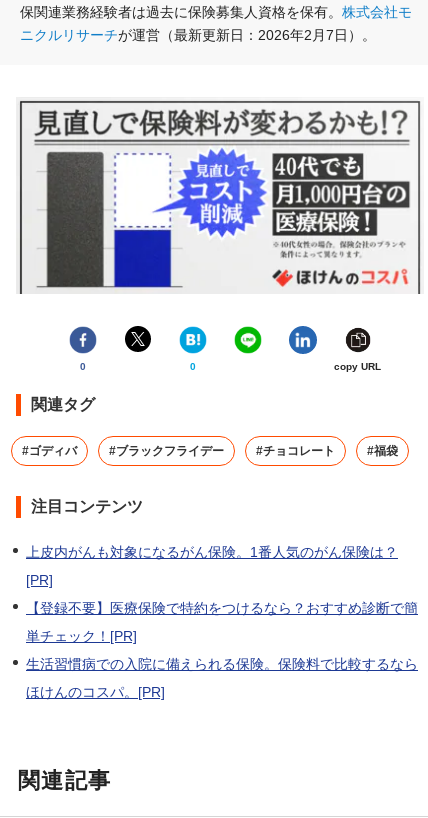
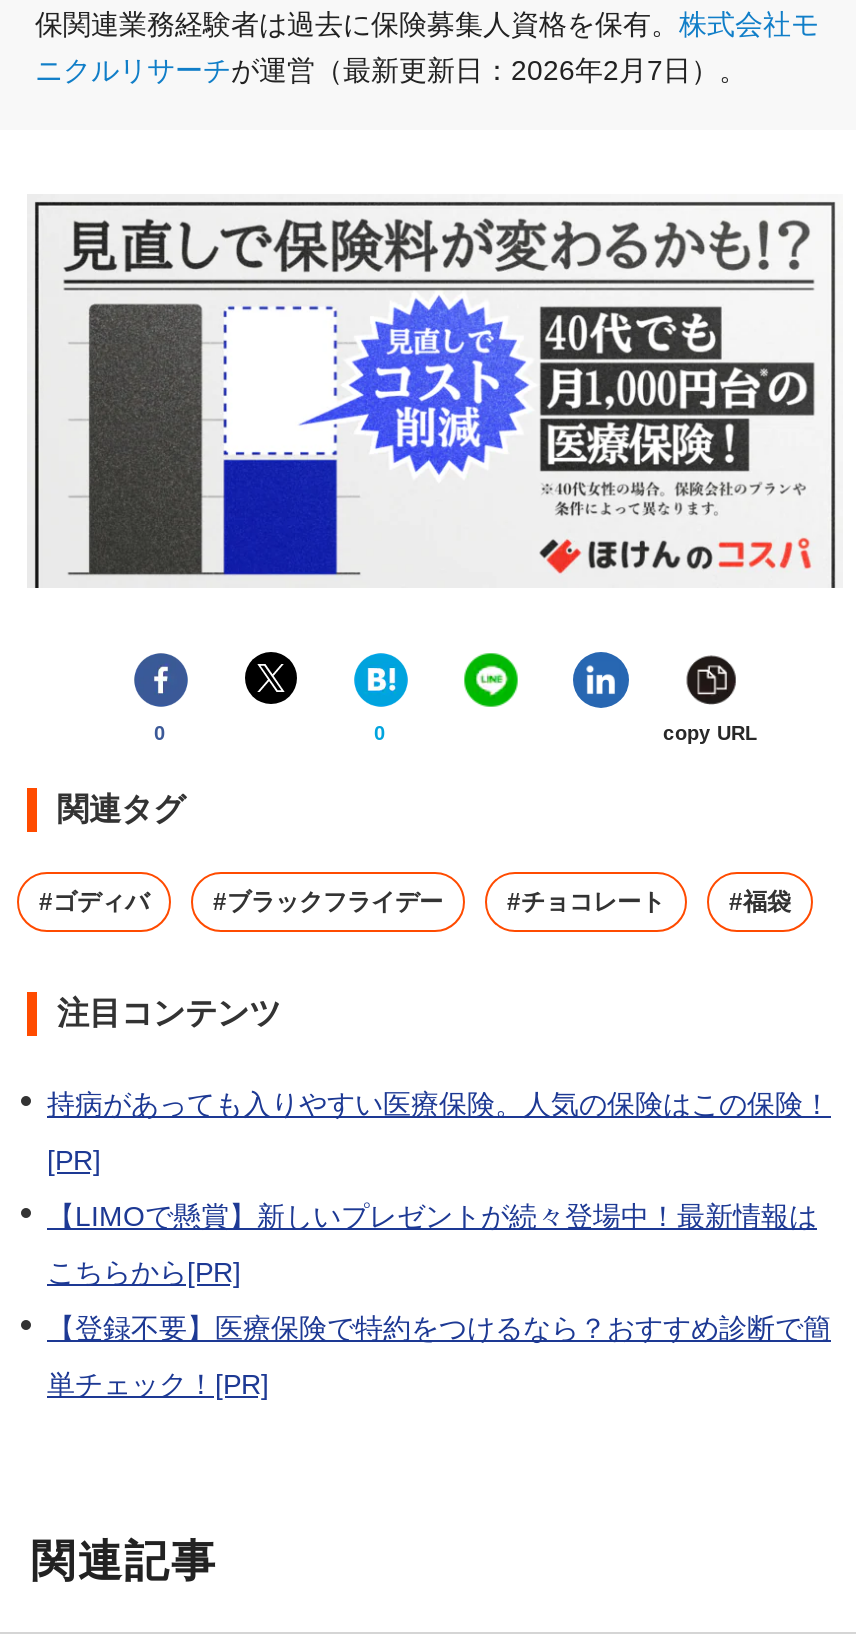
- 上皮内がんも対象になるがん保険。1番人気のがん保険は？
+ 持病があっても入りやすい医療保険。人気の保険はこの保険！

+ 【LIMOで懸賞】新しいプレゼントが続々登場中！最新情報は
+ こちらから[PR]

moved down: 【登録不要】医療保険で特約をつけるなら？おすすめ診断で簡 | 単チェック！[PR]

- 生活習慣病での入院に備えられる保険。保険料で比較するなら
- ほけんのコスパ。[PR]
